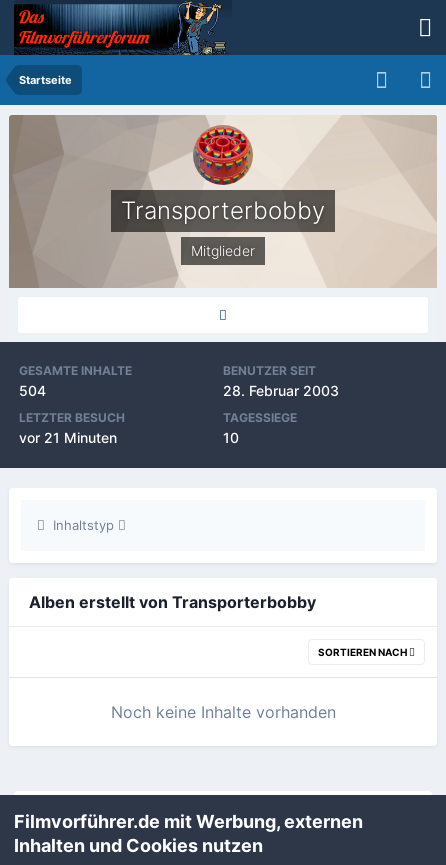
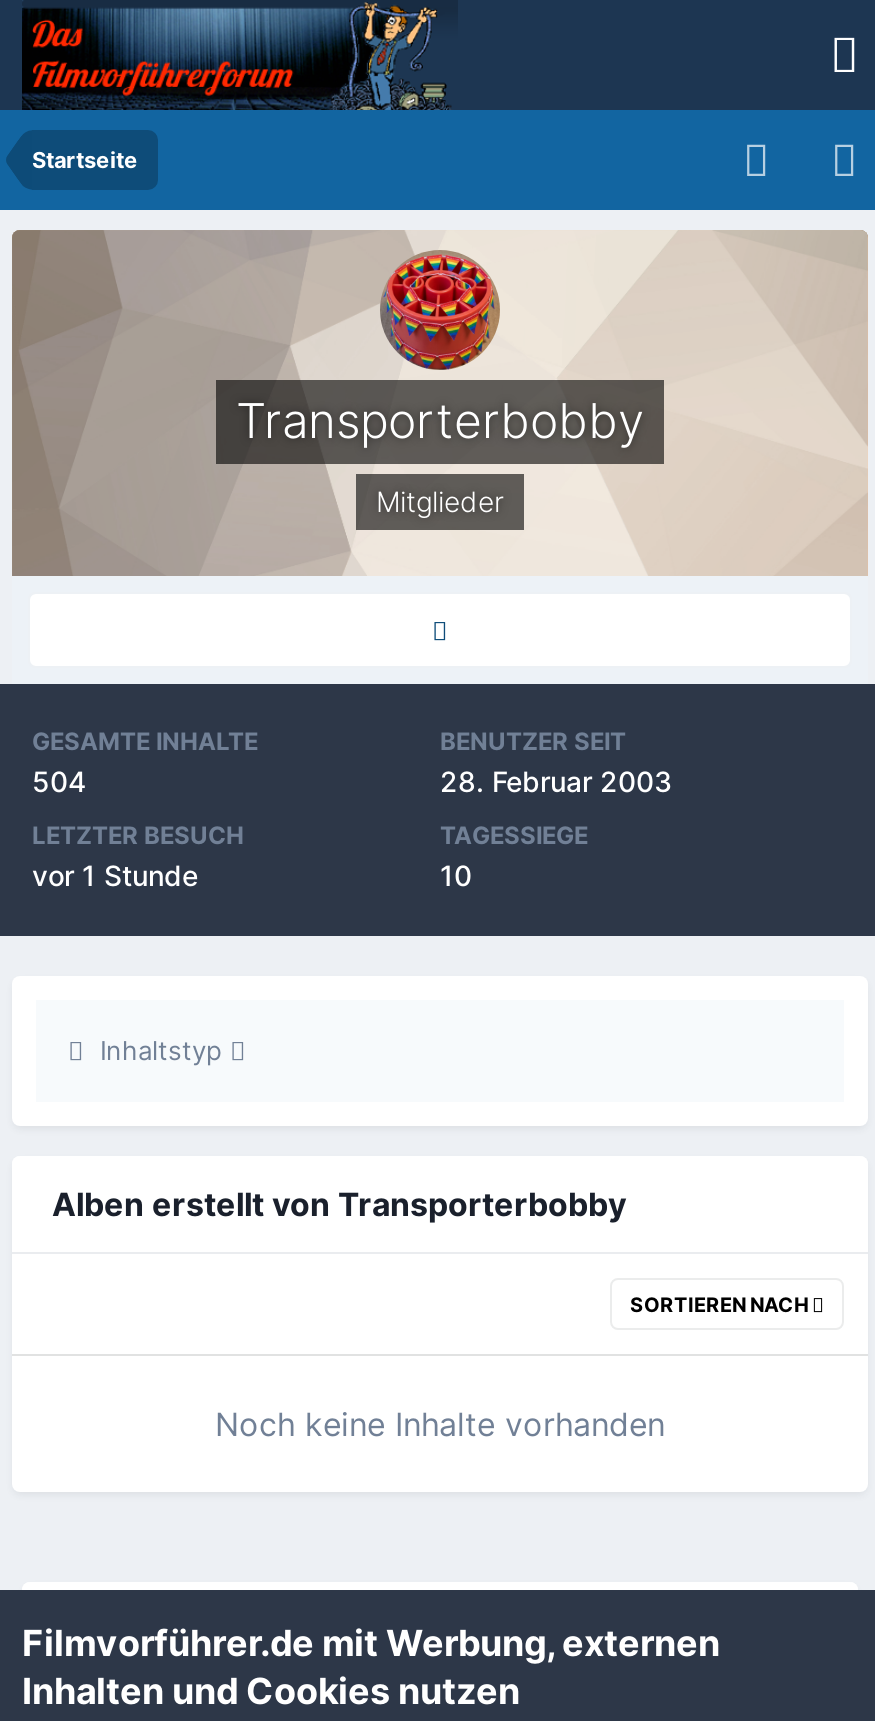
- vor 21 Minuten
+ vor 1 Stunde
